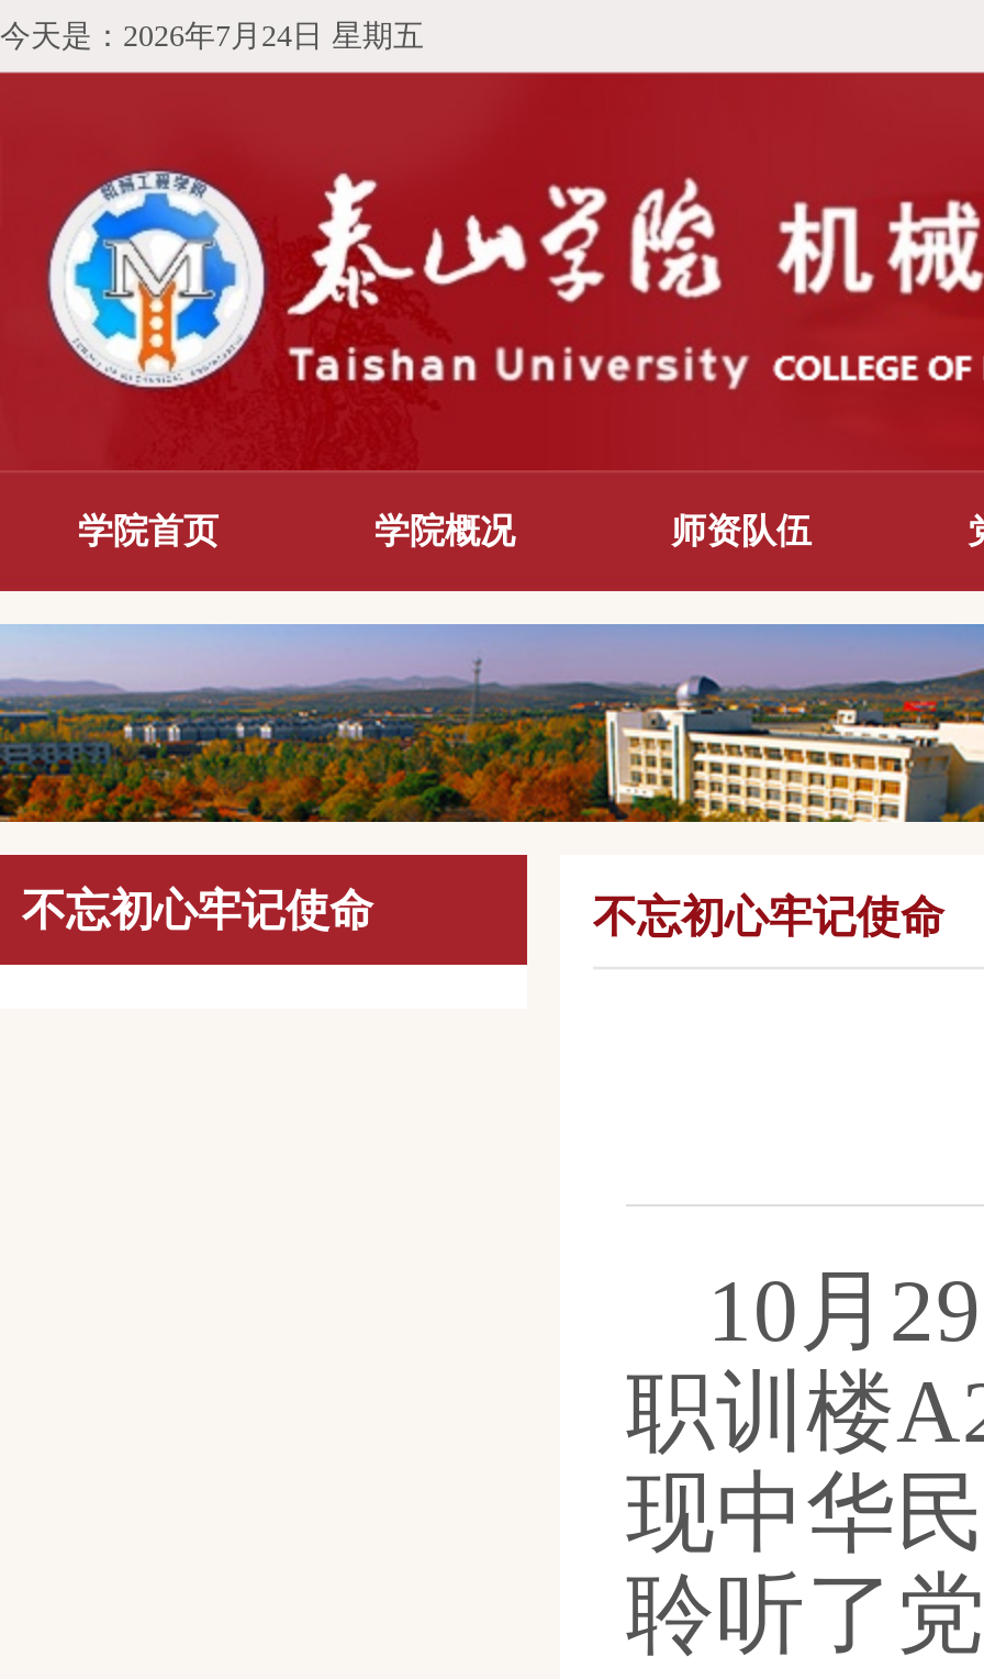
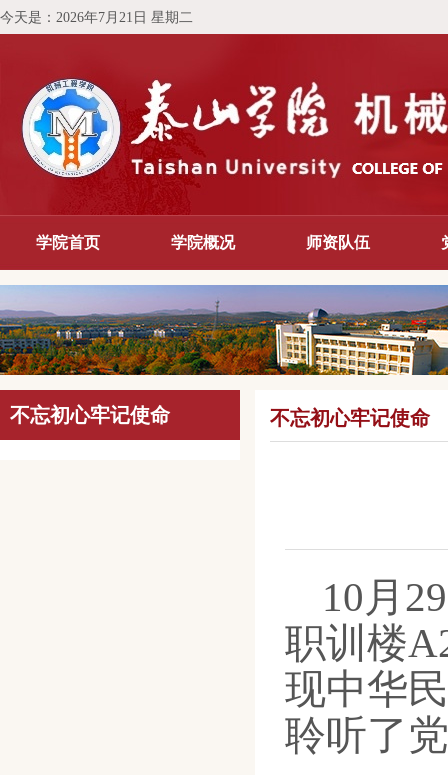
- 今天是：2026年7月24日 星期五
+ 今天是：2026年7月21日 星期二
